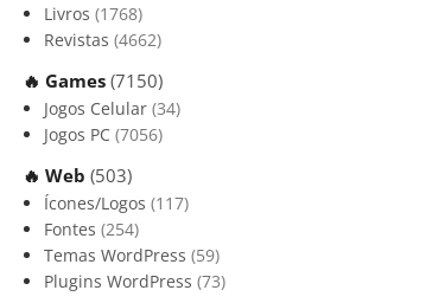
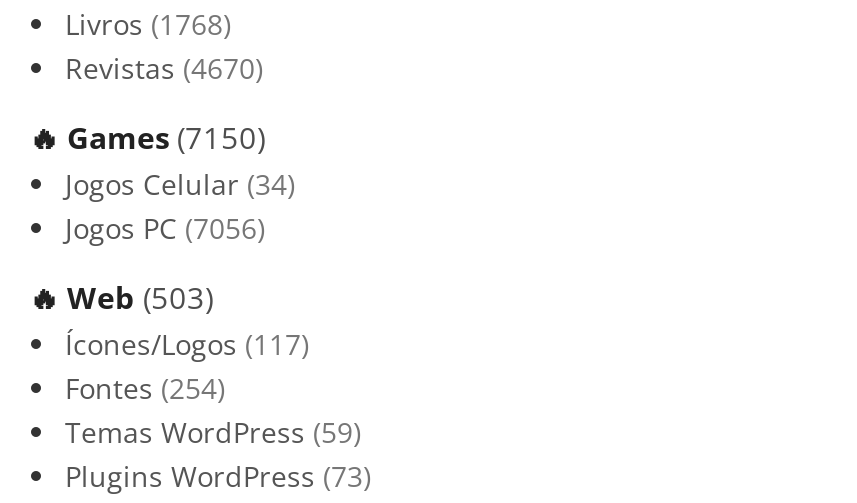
- Revistas (4662)
+ Revistas (4670)
